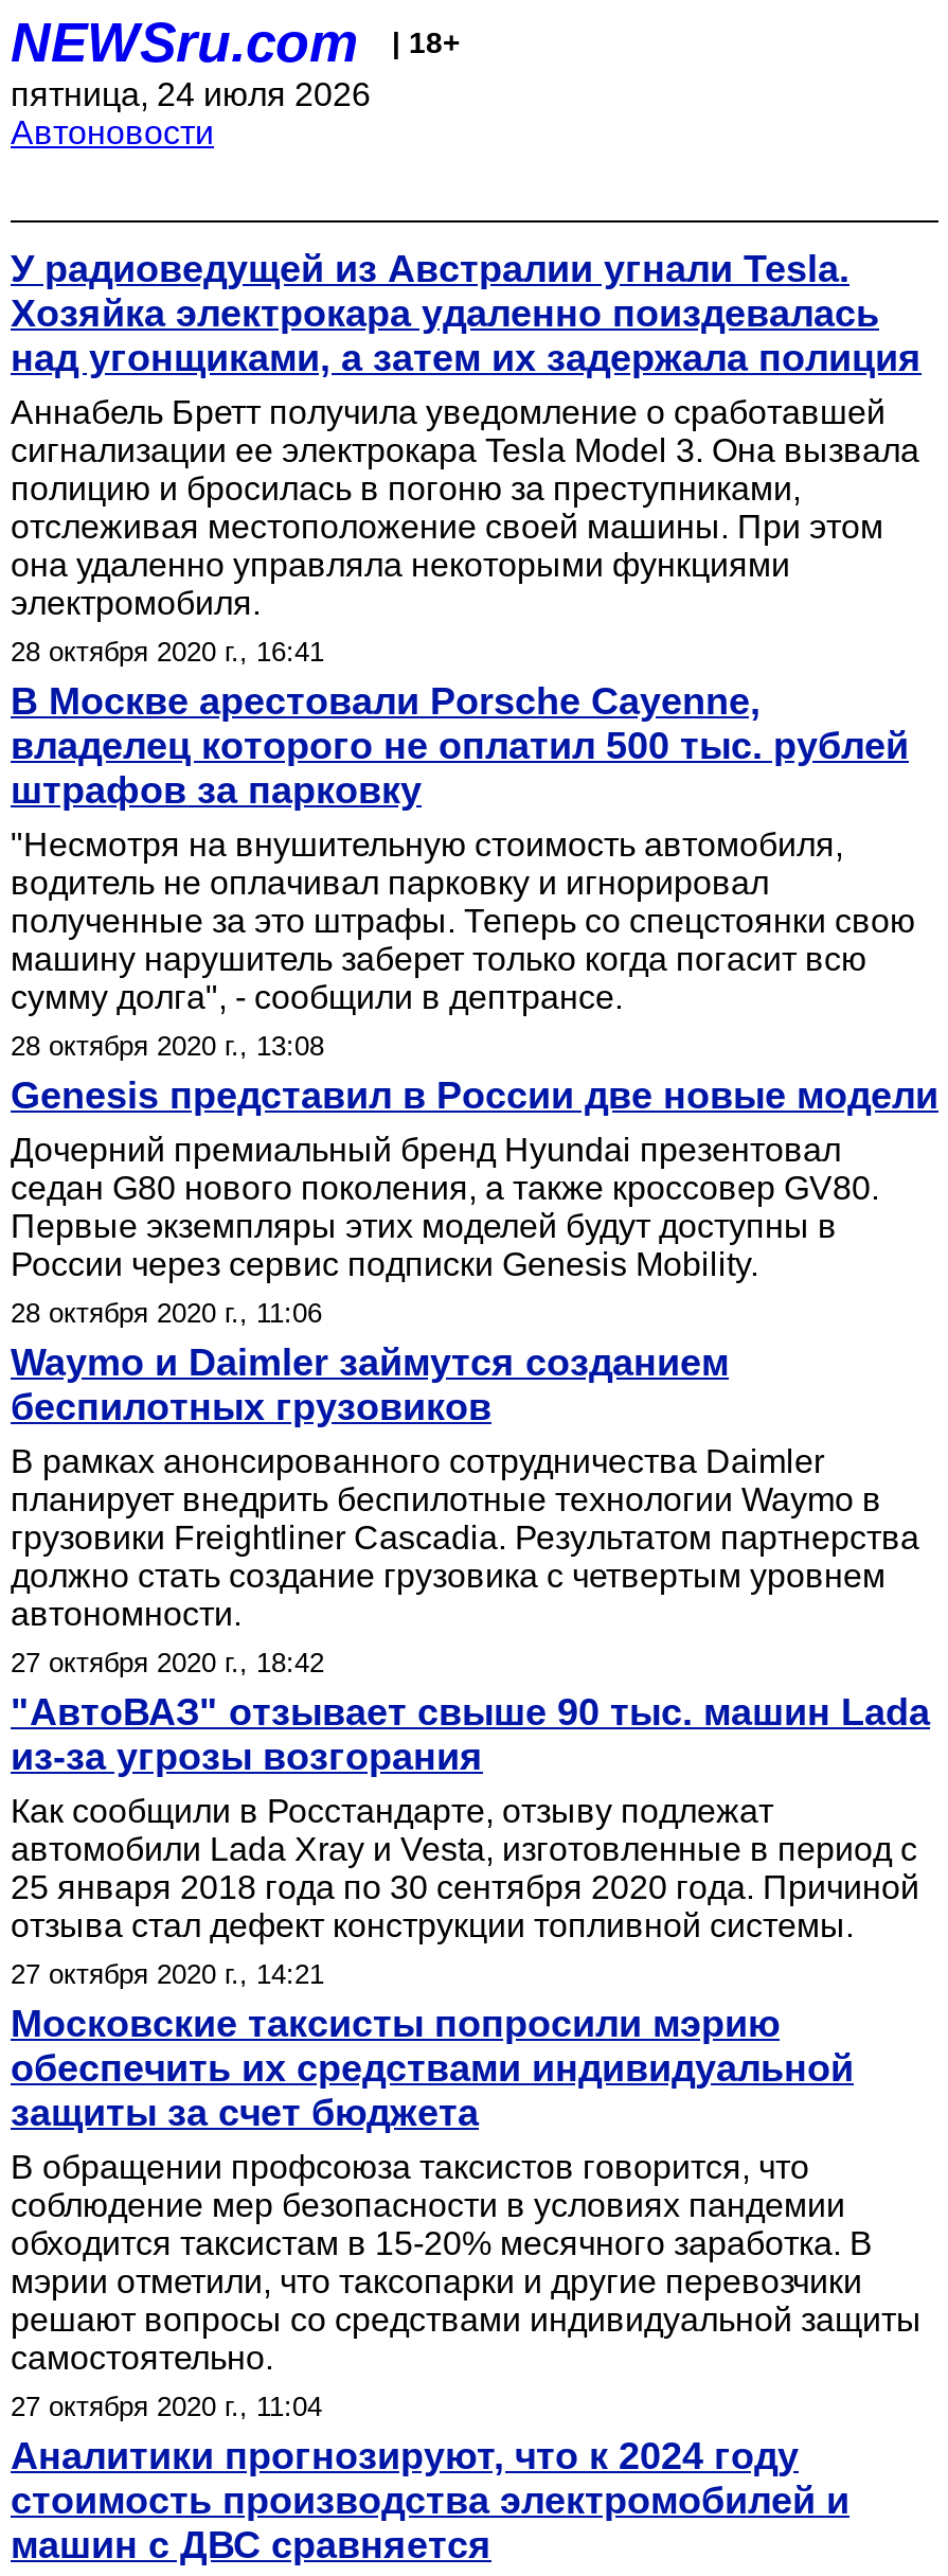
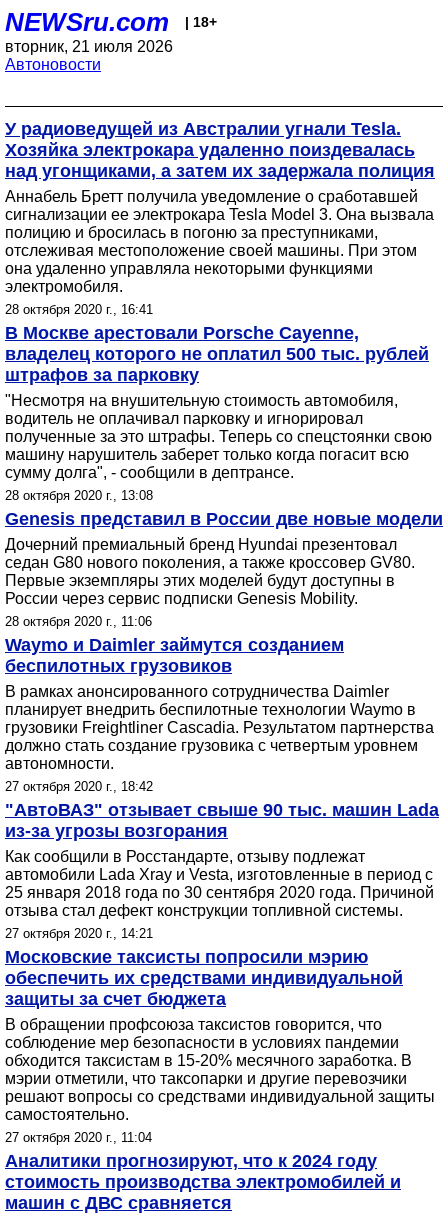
- пятница, 24 июля 2026
+ вторник, 21 июля 2026
